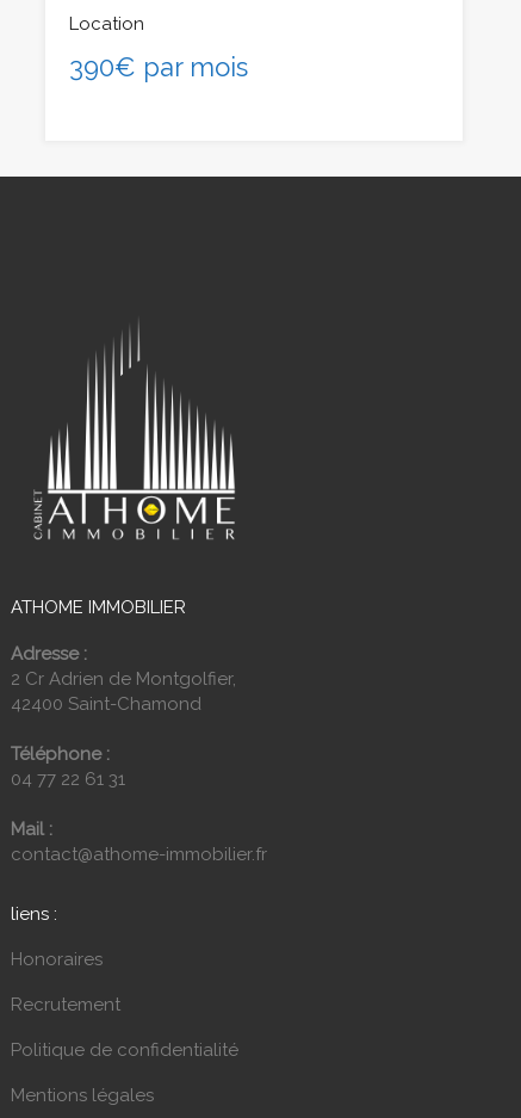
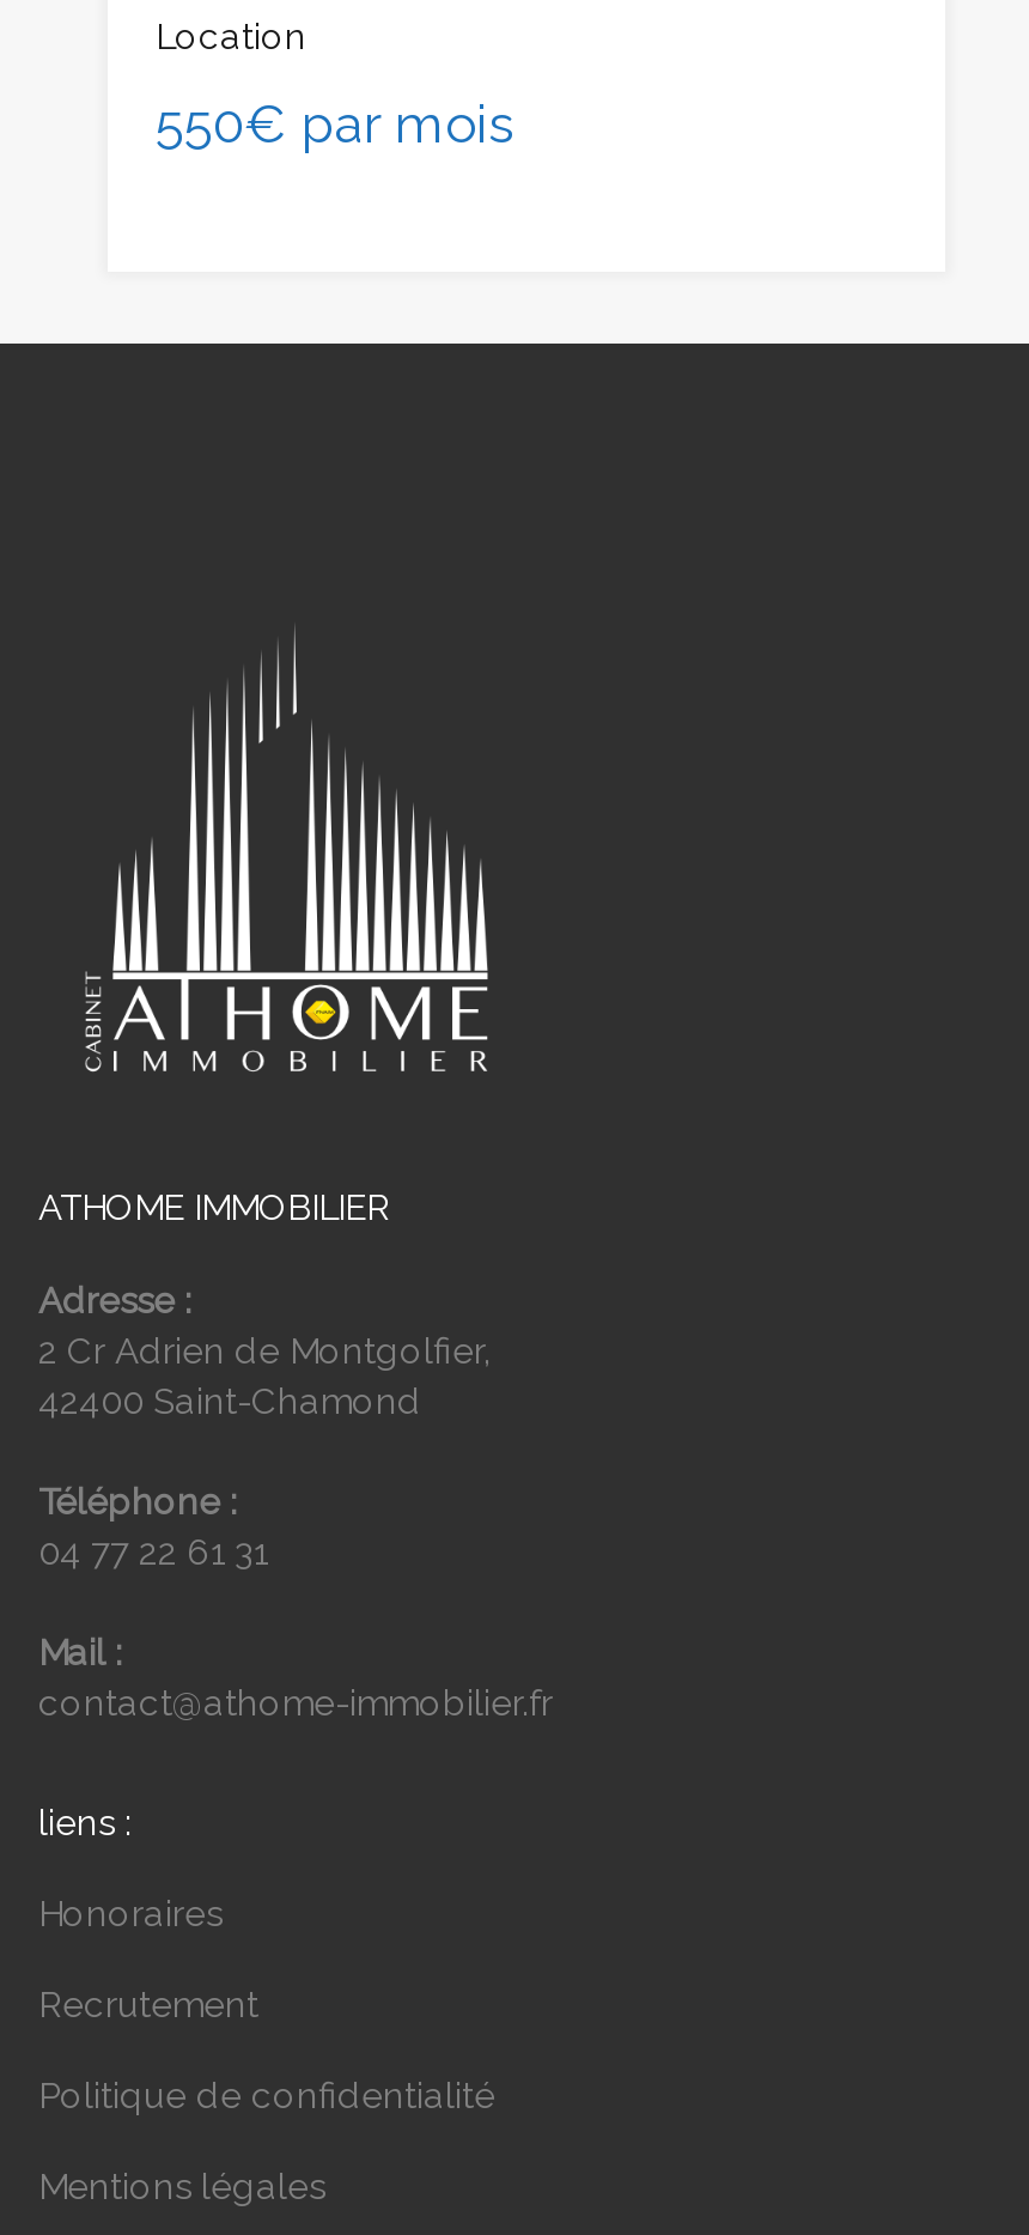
- 390€ par mois
+ 550€ par mois
